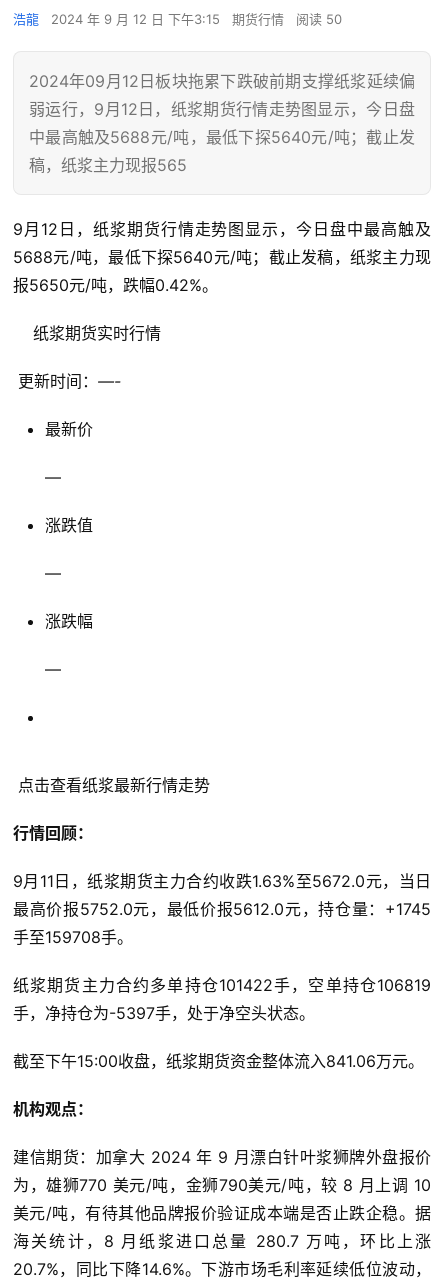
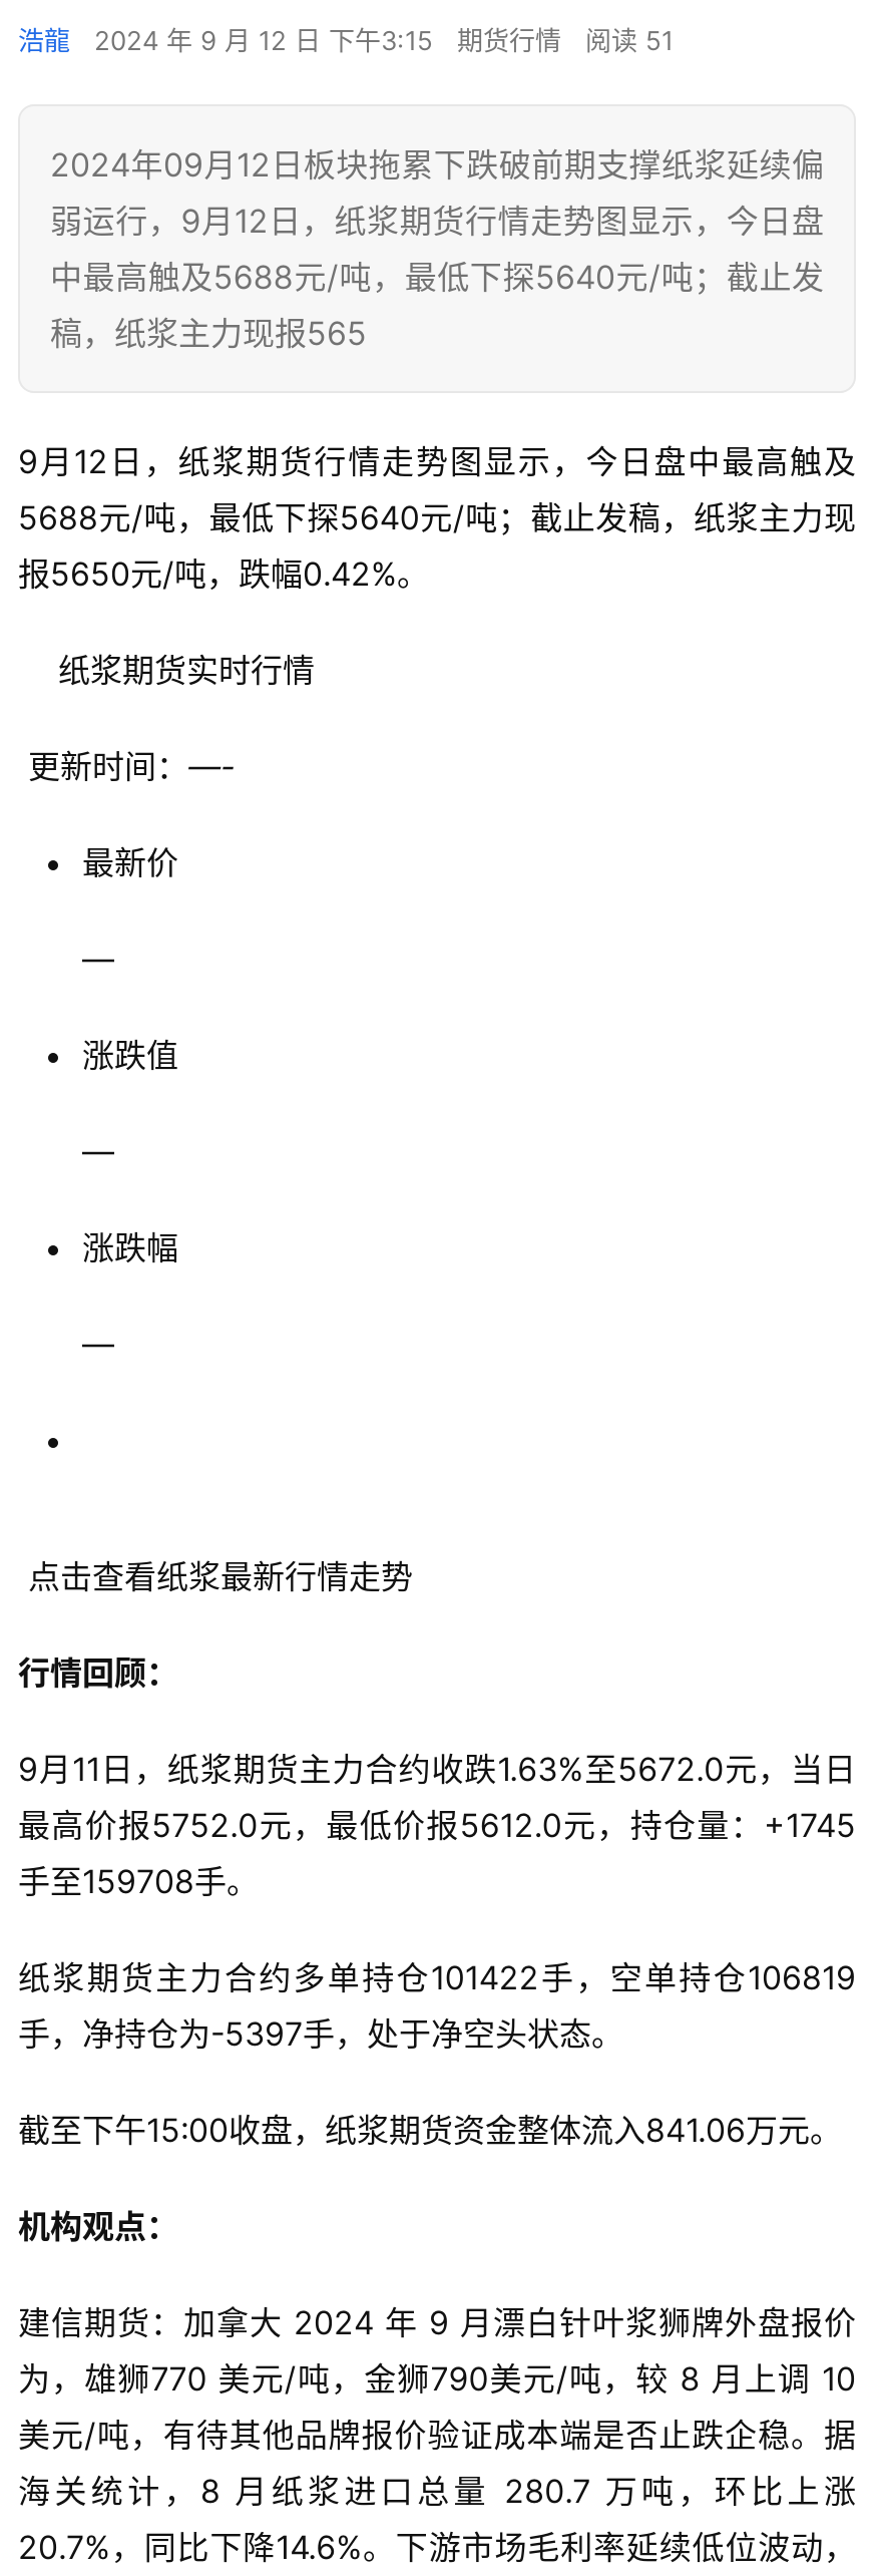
- 浩龍 2024 年 9 月 12 日 下午3:15 期货行情 阅读 50
+ 浩龍 2024 年 9 月 12 日 下午3:15 期货行情 阅读 51
